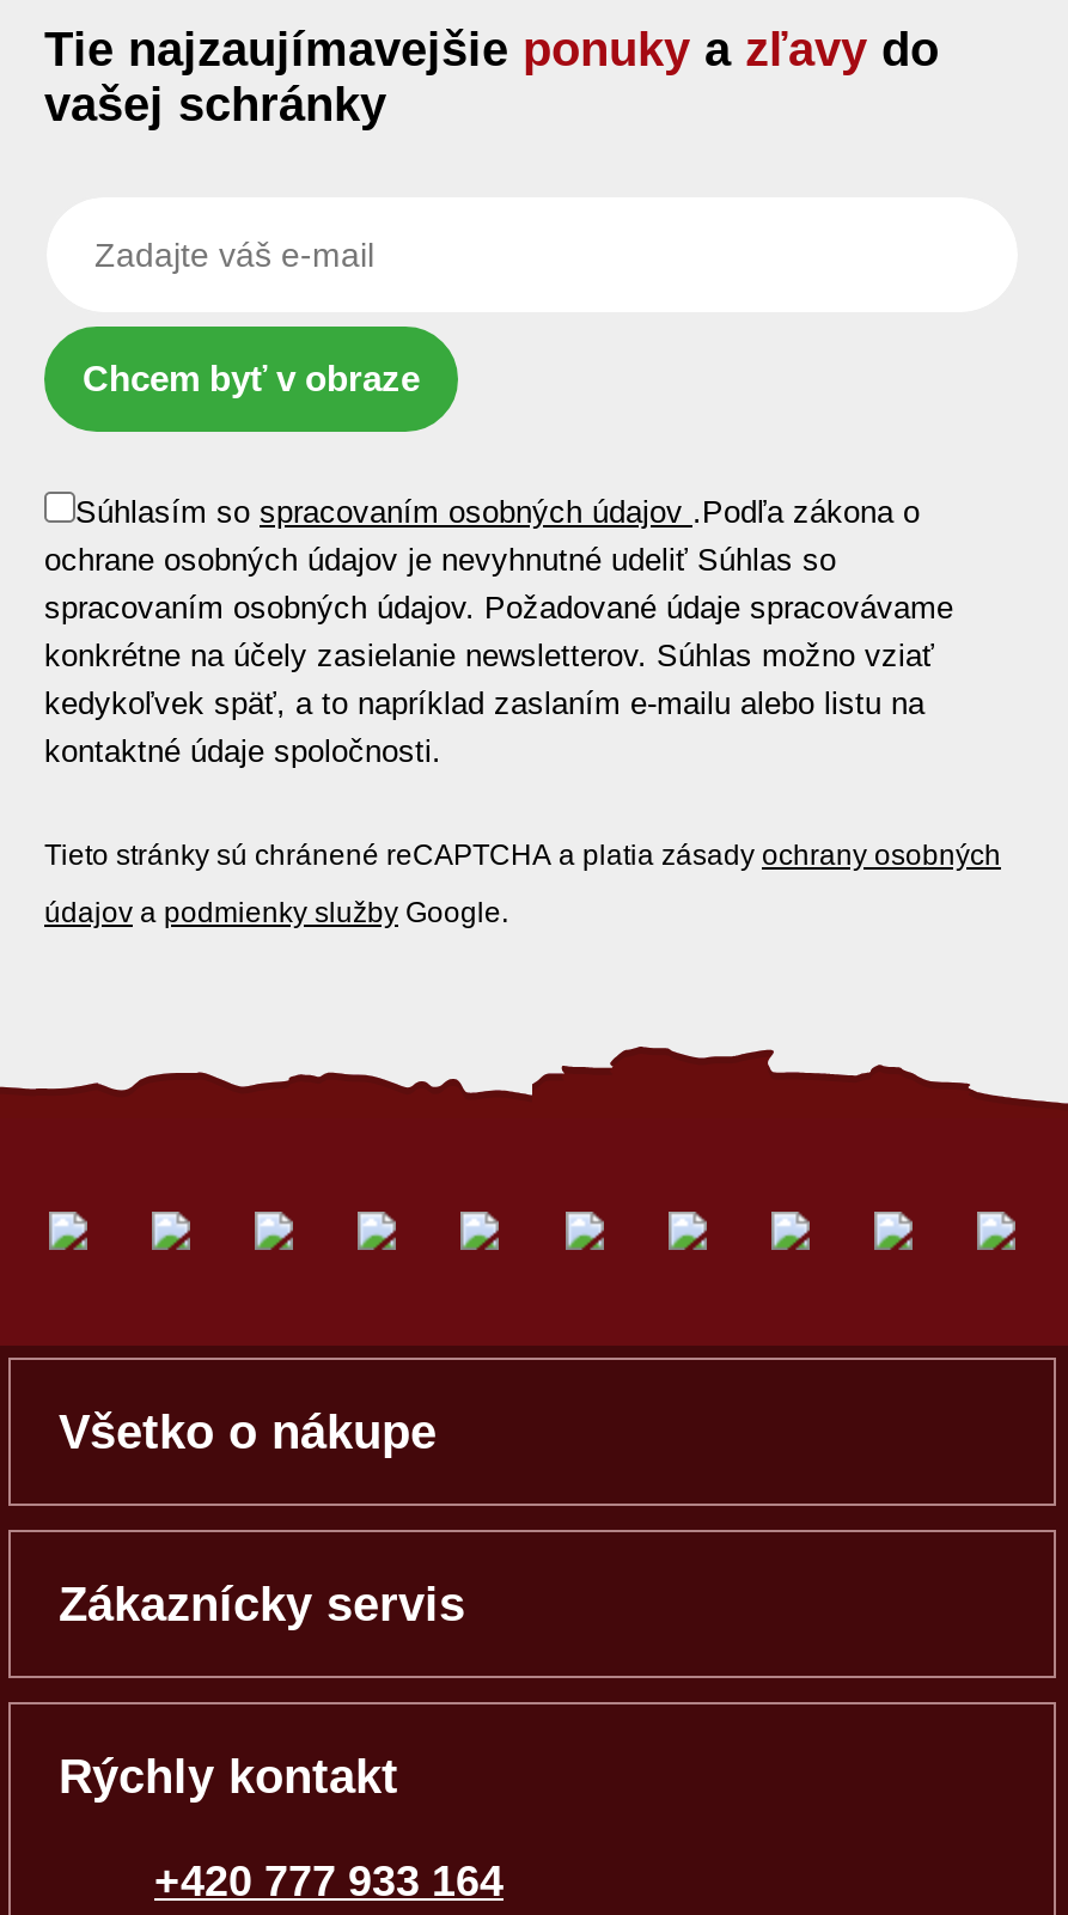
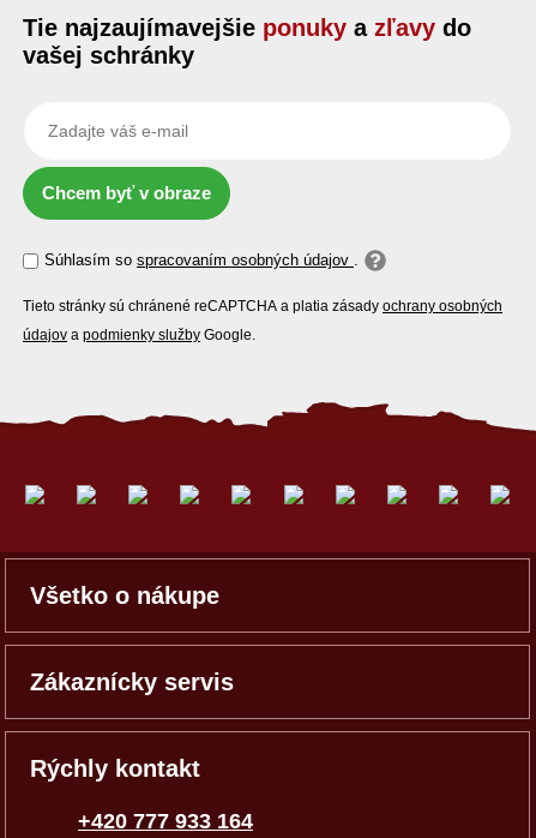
- Súhlasím so spracovaním osobných údajov. Podľa zákona o
- ochrane osobných údajov je nevyhnutné udeliť Súhlas so
- spracovaním osobných údajov. Požadované údaje spracovávame
- konkrétne na účely zasielanie newsletterov. Súhlas možno vziať
- kedykoľvek späť, a to napríklad zaslaním e-mailu alebo listu na
- kontaktné údaje spoločnosti.
+ Súhlasím so spracovaním osobných údajov.
